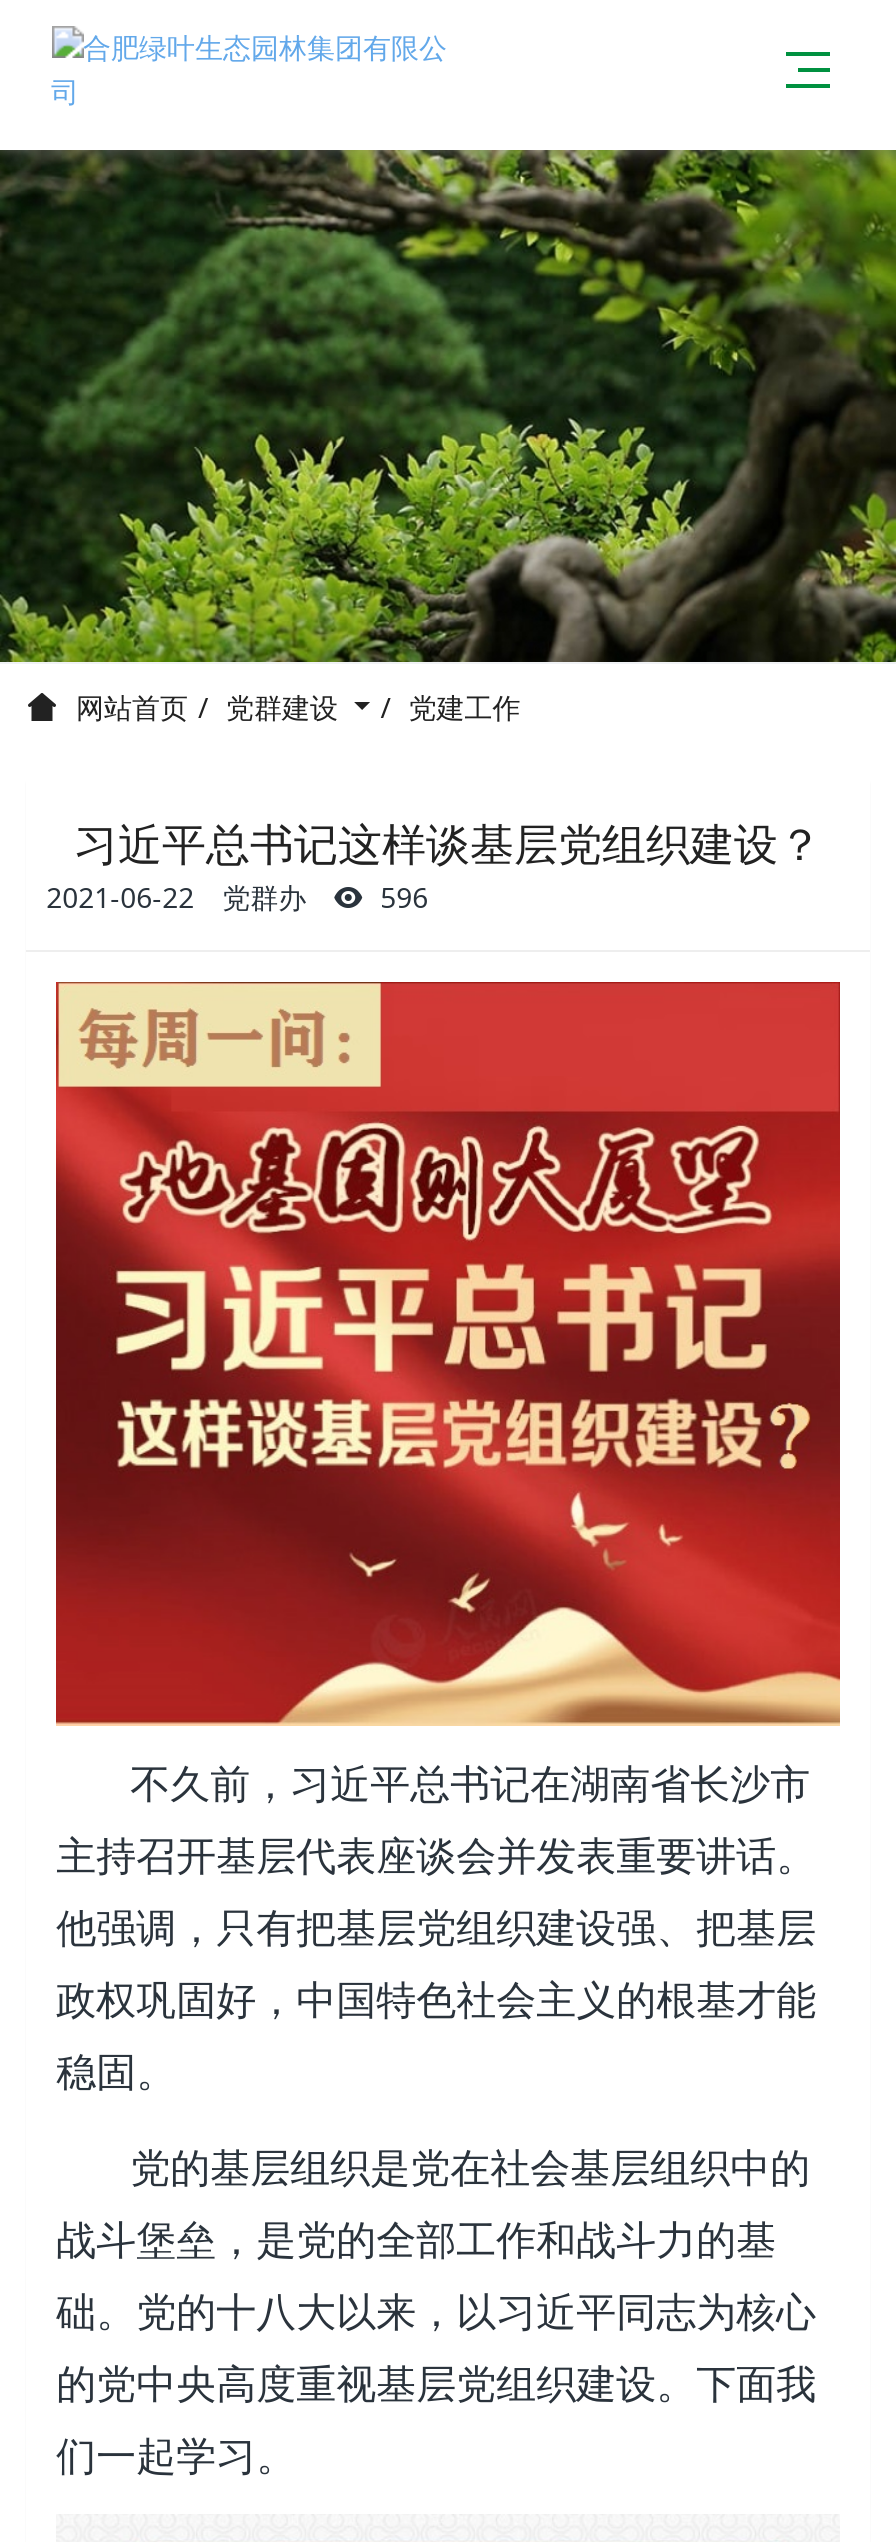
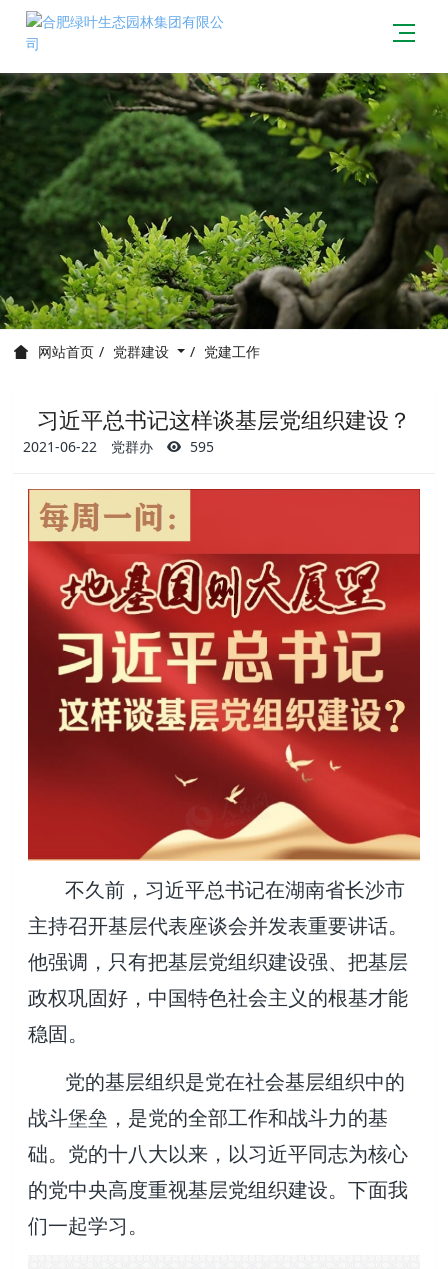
- 2021-06-22 党群办 596
+ 2021-06-22 党群办 595
